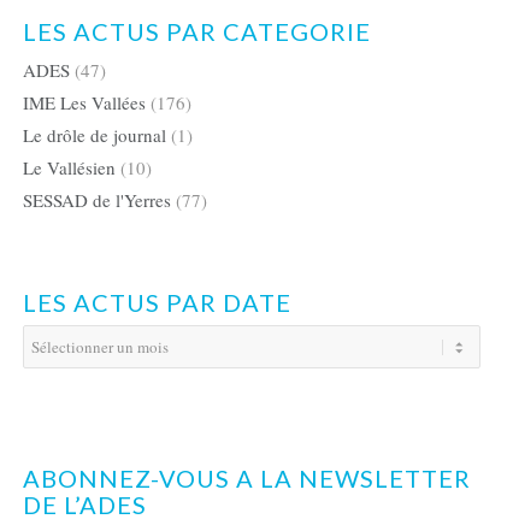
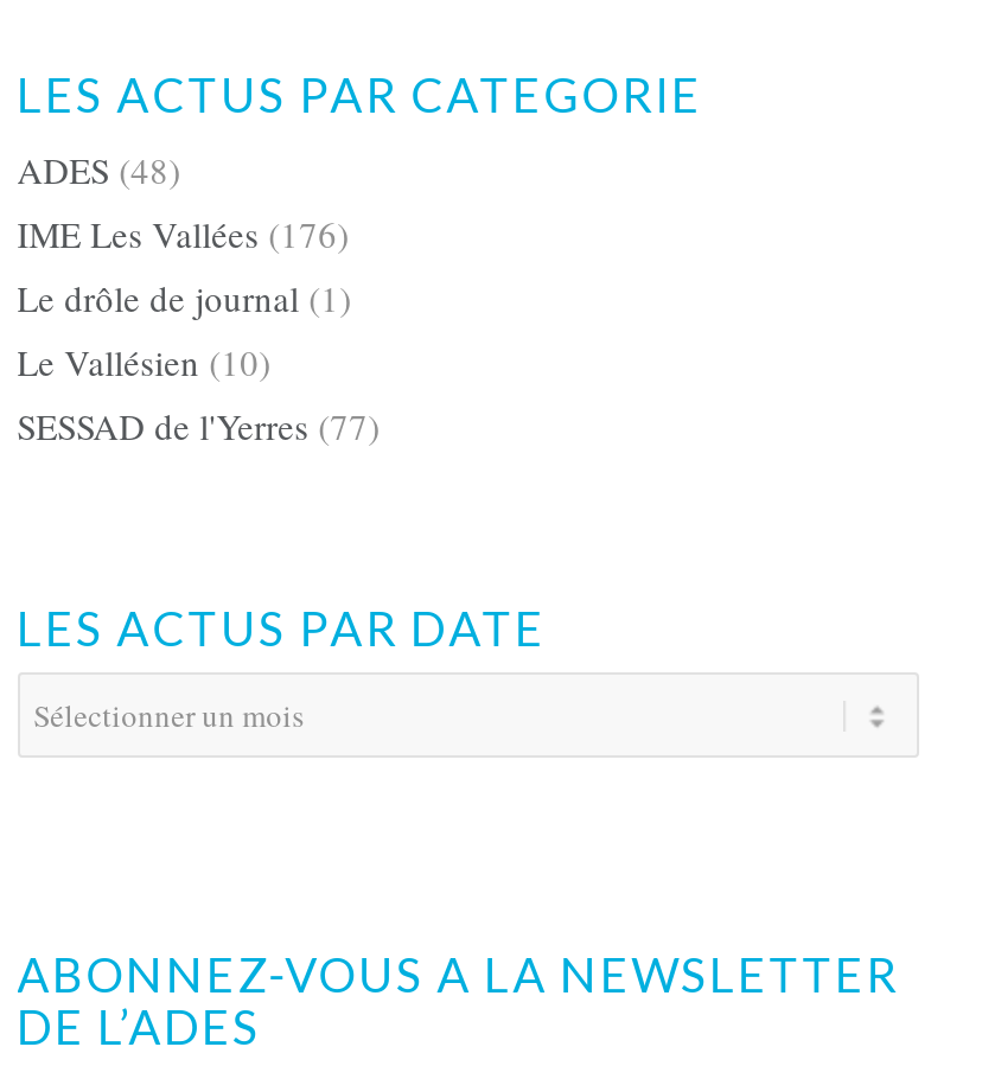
- ADES (47)
+ ADES (48)
